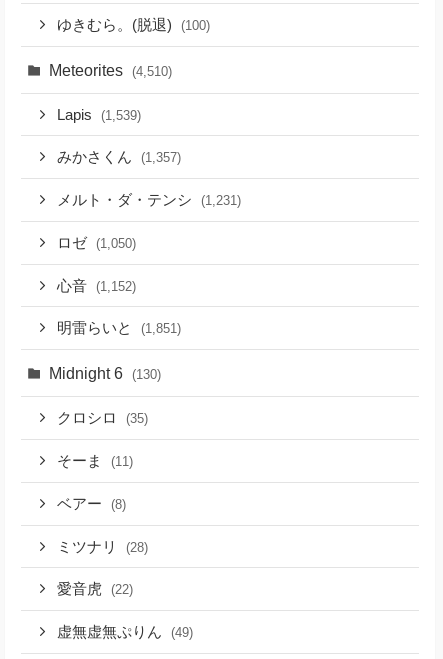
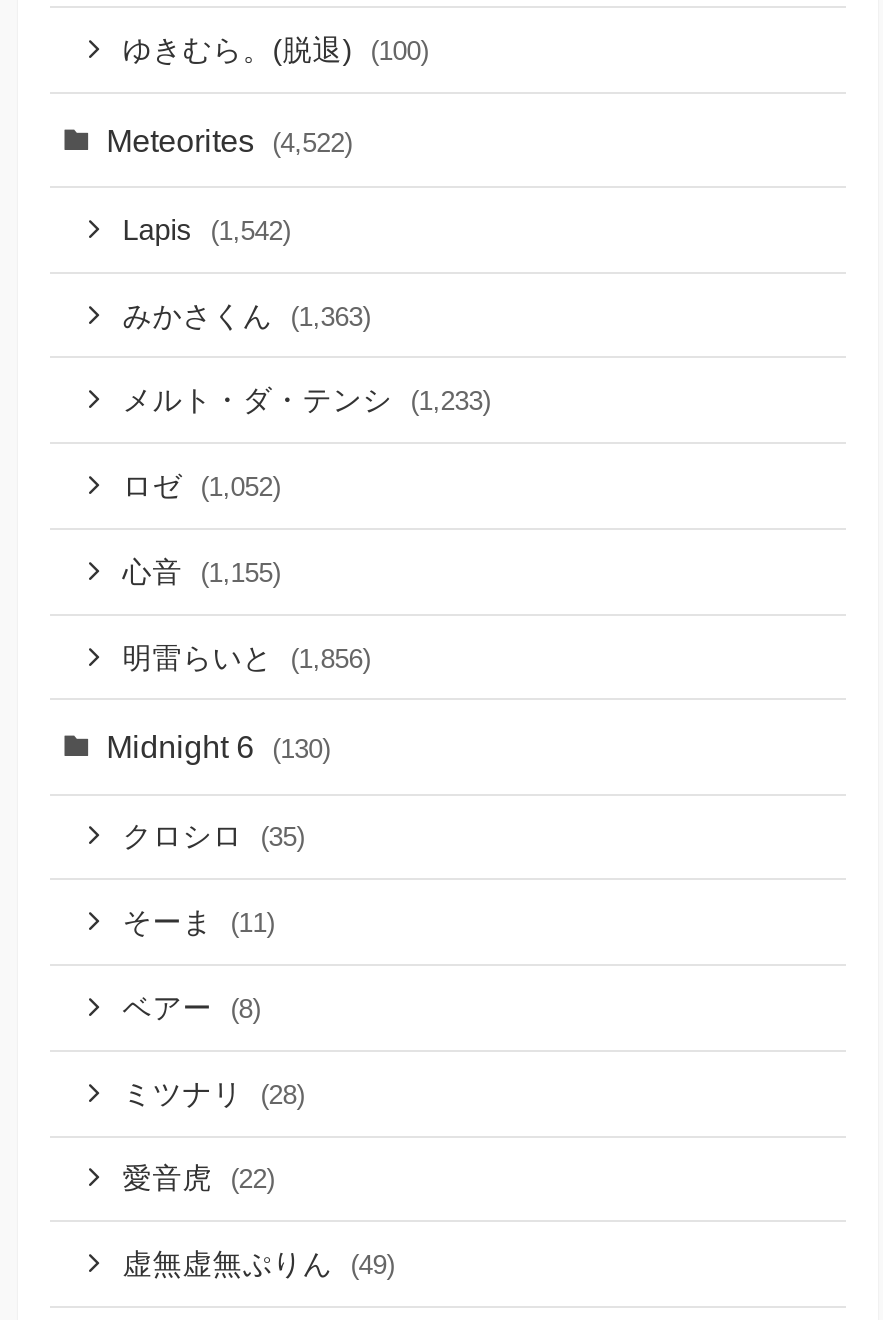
- Meteorites (4,510)
+ Meteorites (4,522)

- Lapis (1,539)
+ Lapis (1,542)

- みかさくん (1,357)
+ みかさくん (1,363)

- メルト・ダ・テンシ (1,231)
+ メルト・ダ・テンシ (1,233)

- ロゼ (1,050)
+ ロゼ (1,052)

- 心音 (1,152)
+ 心音 (1,155)

- 明雷らいと (1,851)
+ 明雷らいと (1,856)
